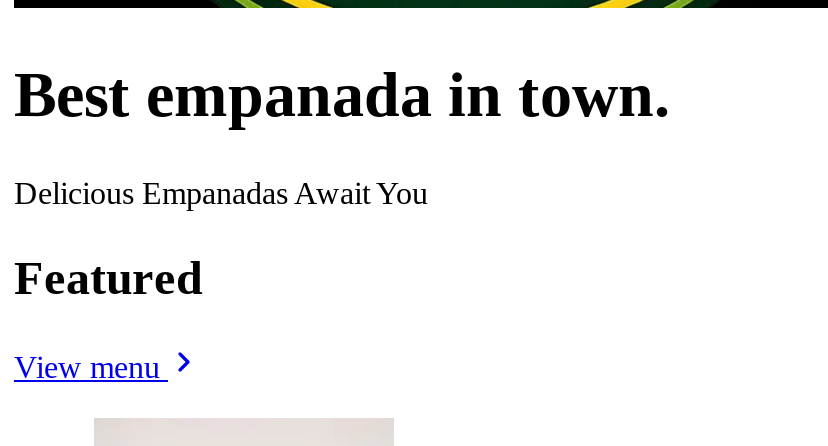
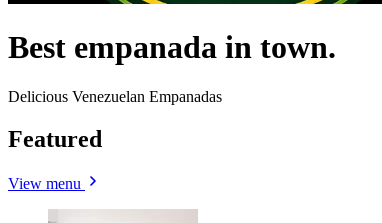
- Delicious Empanadas Await You
+ Delicious Venezuelan Empanadas
